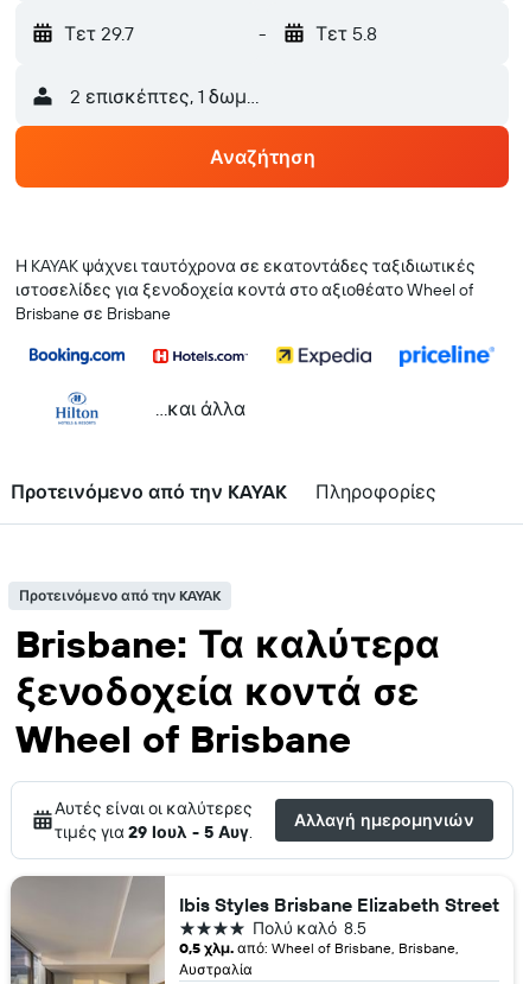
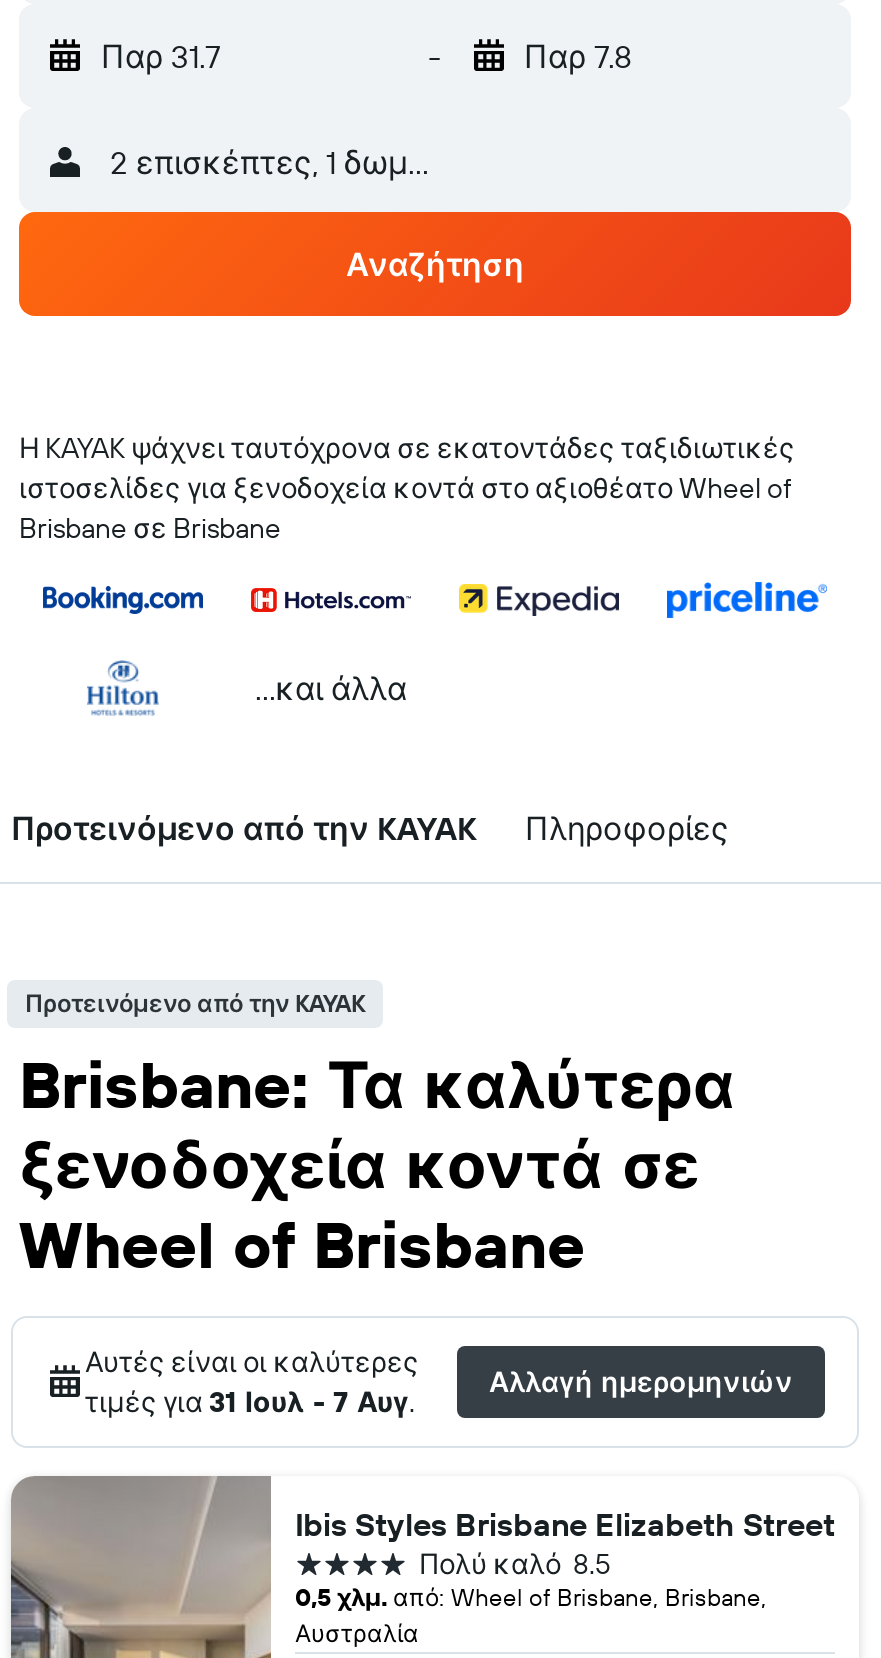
- Τετ 29.7
+ Παρ 31.7

- Τετ 5.8
+ Παρ 7.8

- τιμές για 29 Ιουλ - 5 Αυγ.
+ τιμές για 31 Ιουλ - 7 Αυγ.
